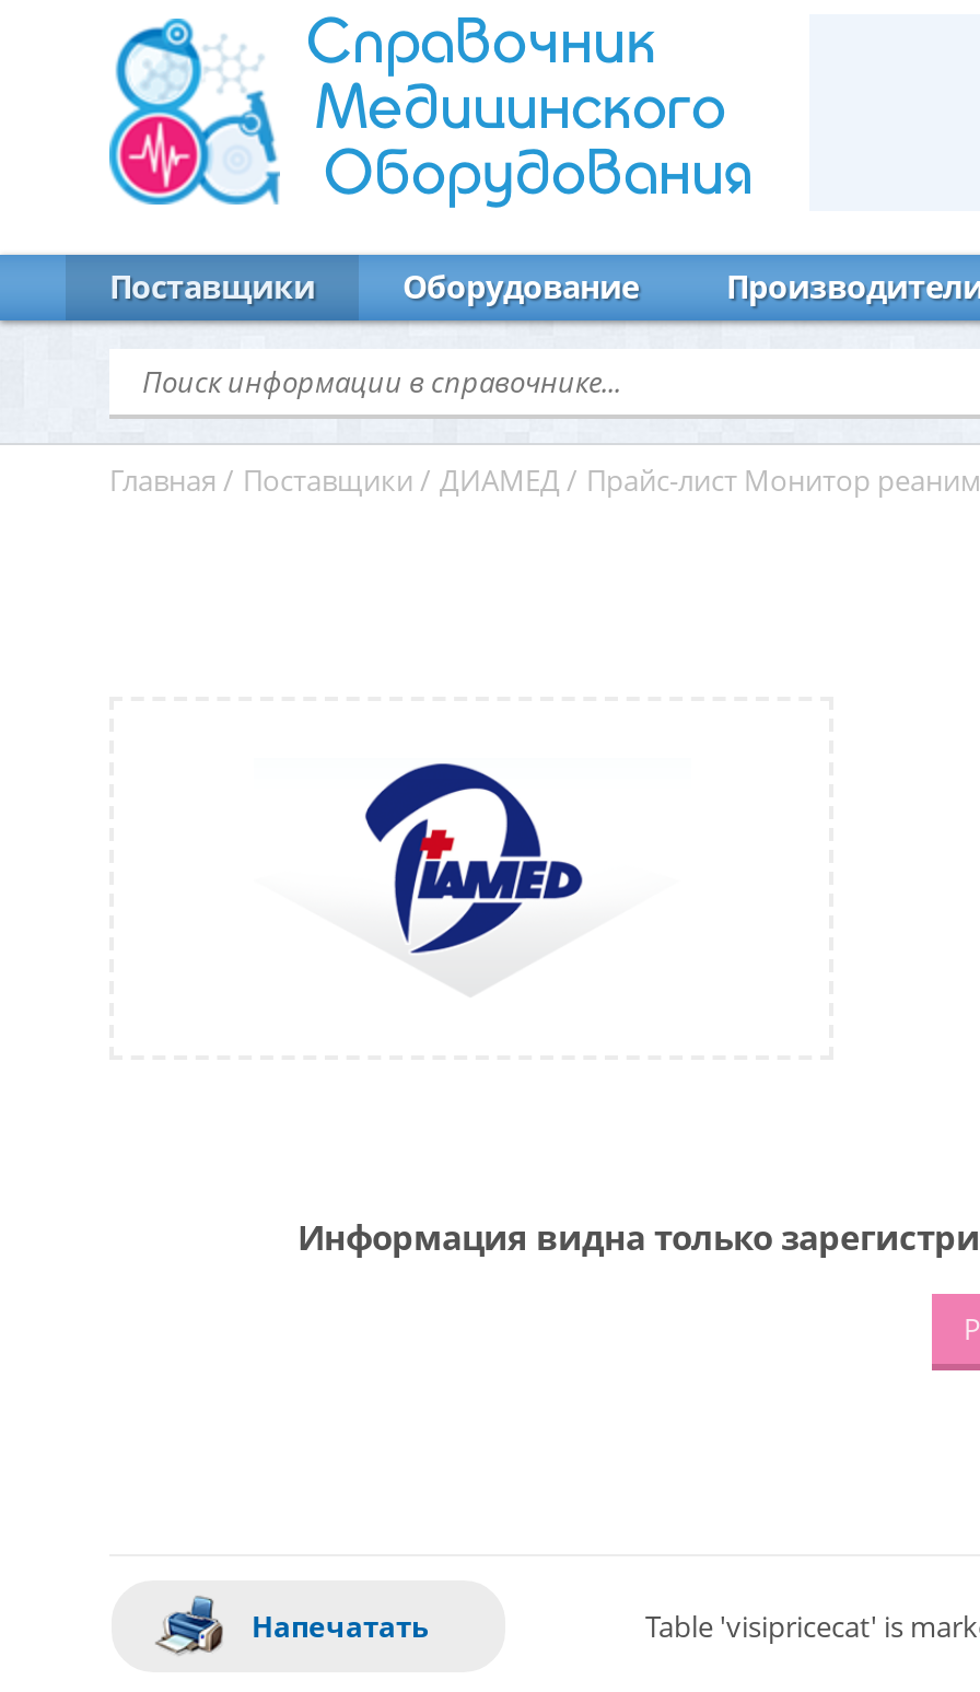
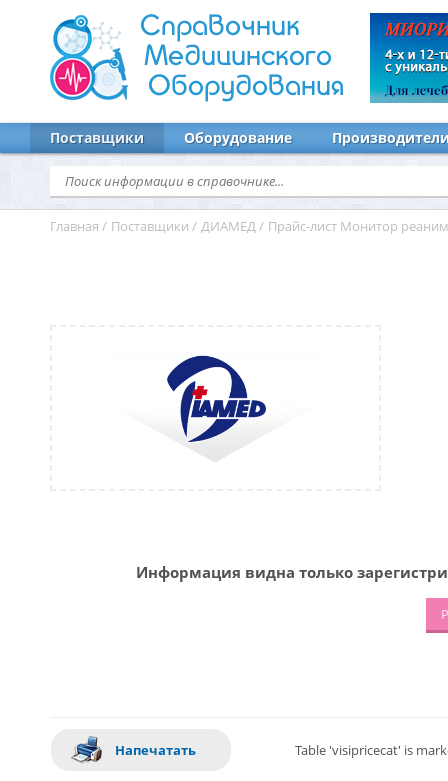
+ [image]
